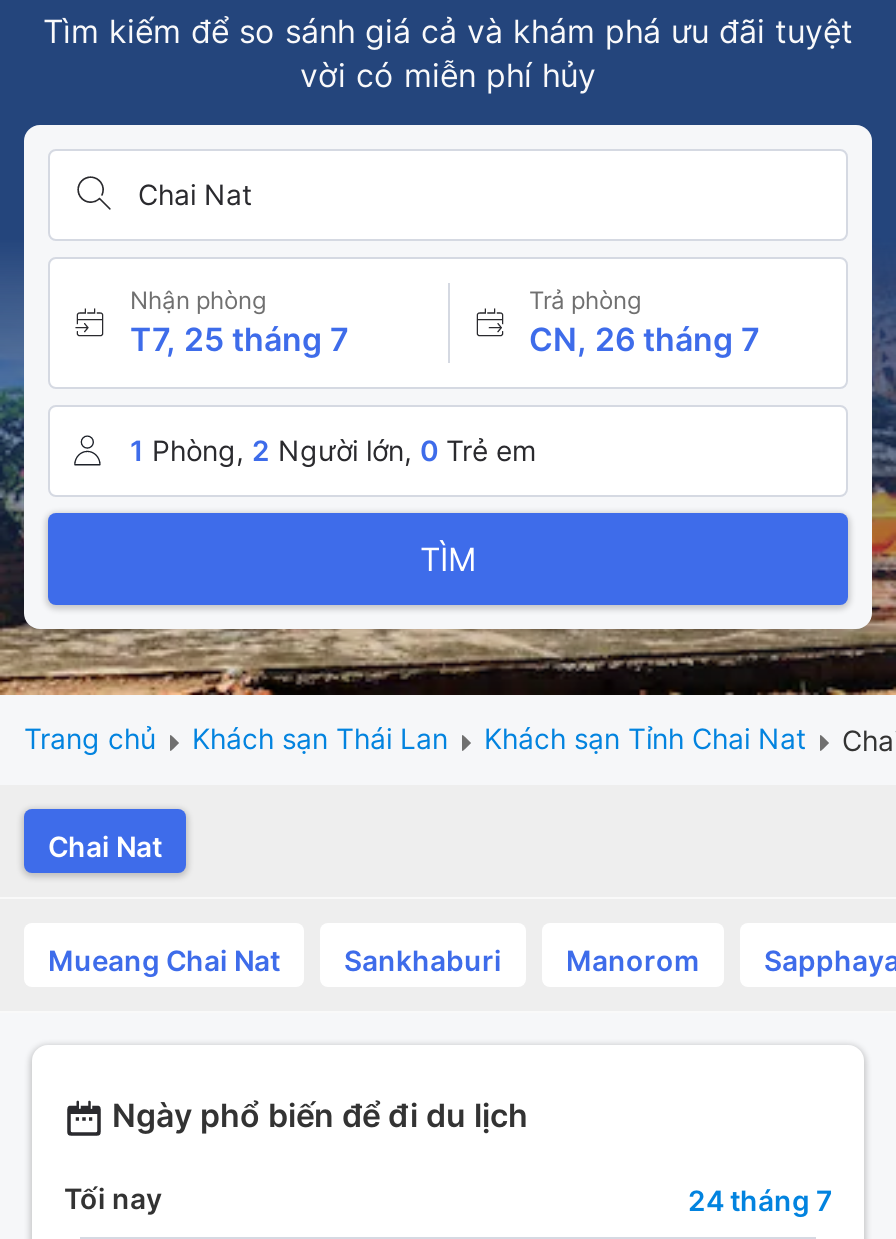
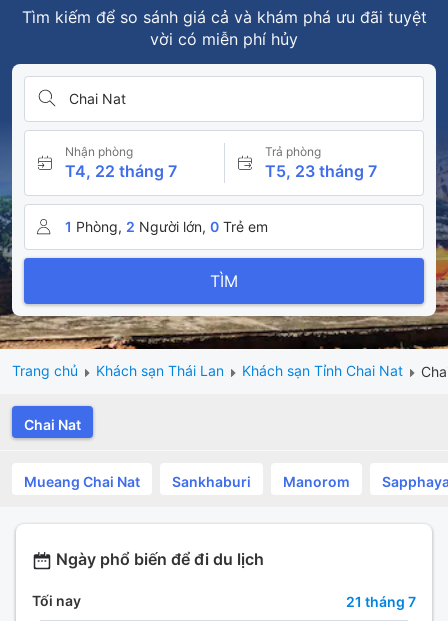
- T7, 25 tháng 7
+ T4, 22 tháng 7

- CN, 26 tháng 7
+ T5, 23 tháng 7

- 24 tháng 7
+ 21 tháng 7
